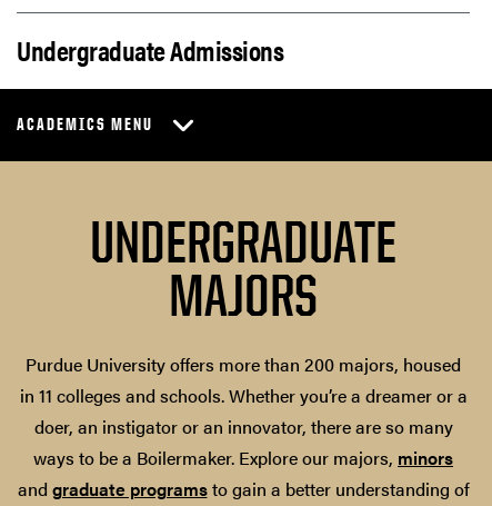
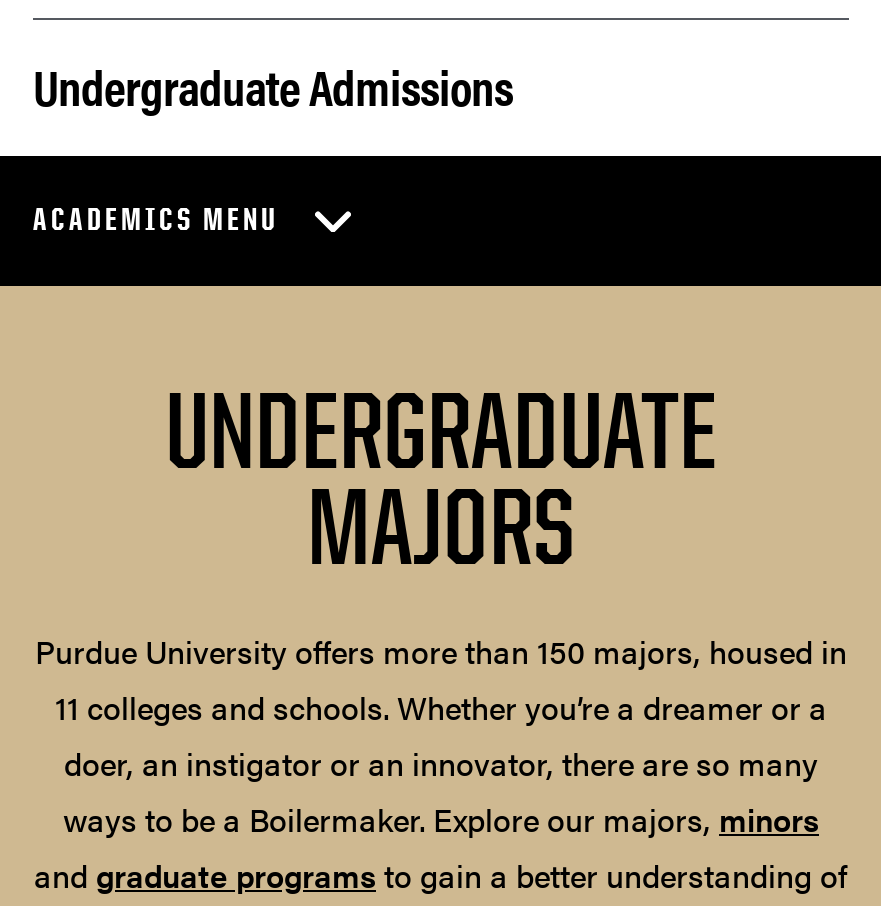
- Purdue University offers more than 200 majors, housed
- in 11 colleges and schools. Whether you’re a dreamer or a
+ Purdue University offers more than 150 majors, housed in
+ 11 colleges and schools. Whether you’re a dreamer or a
